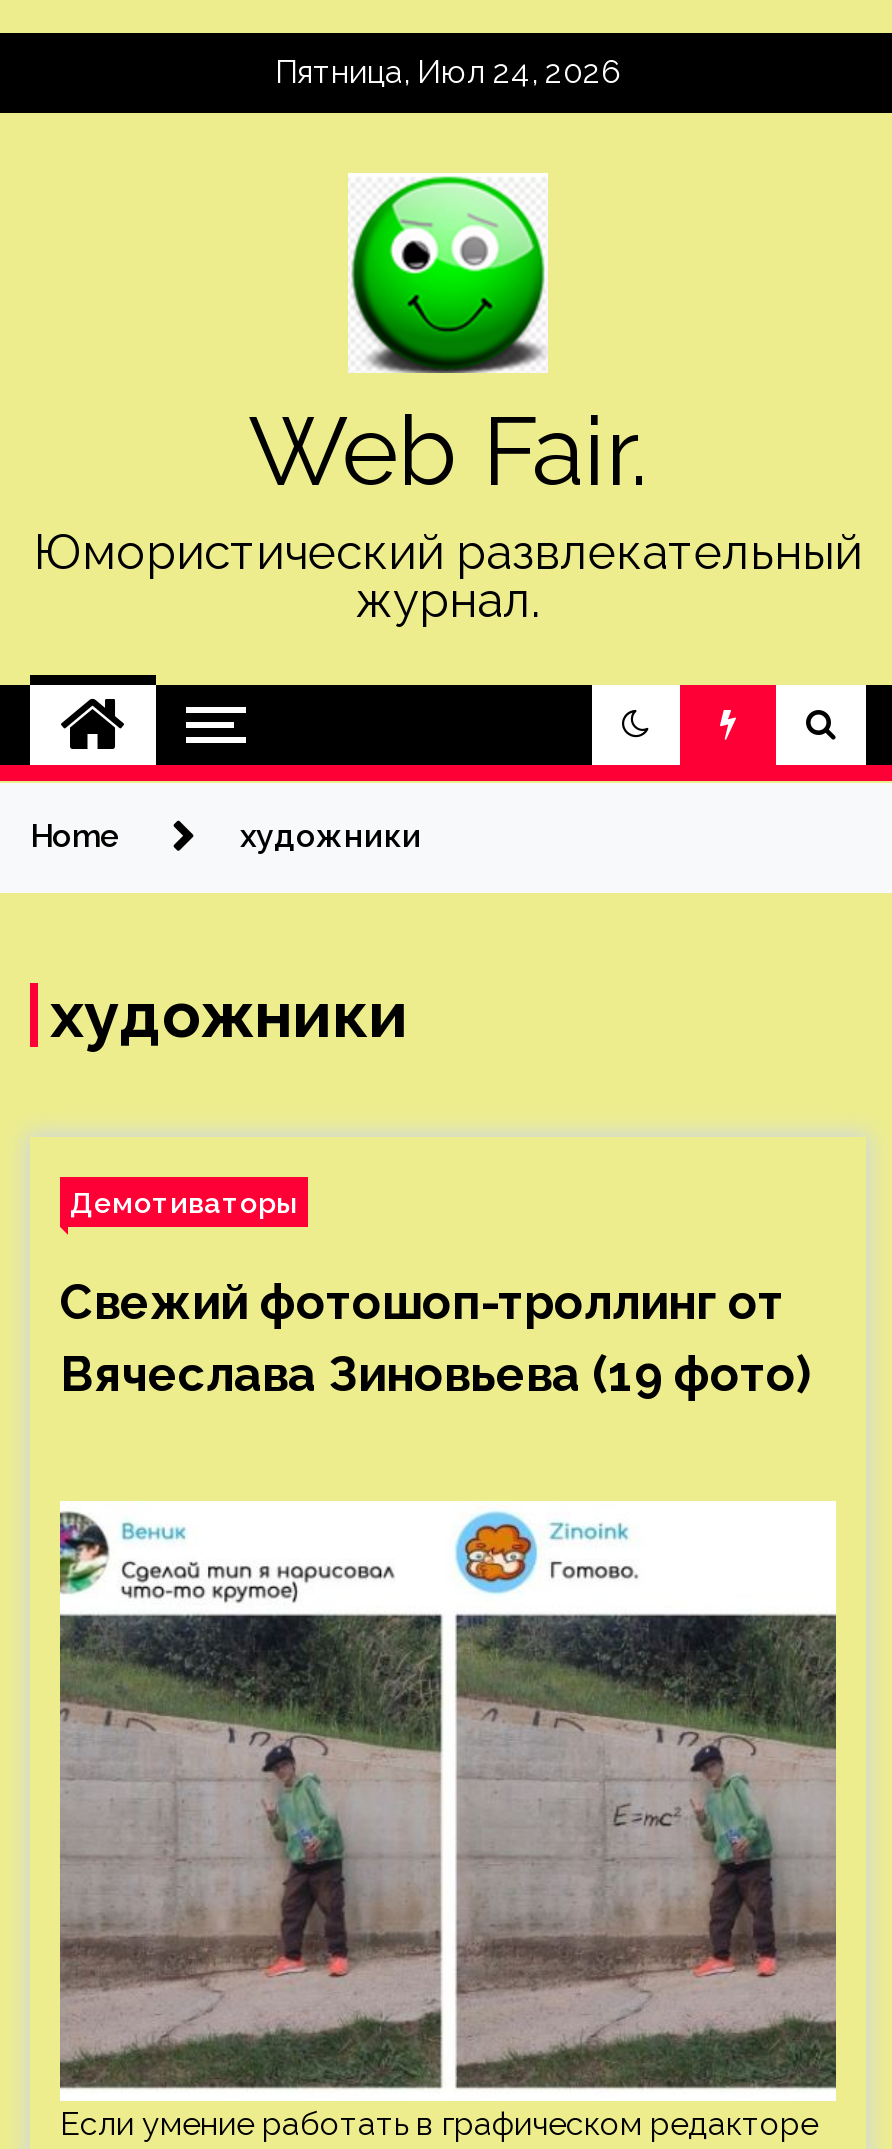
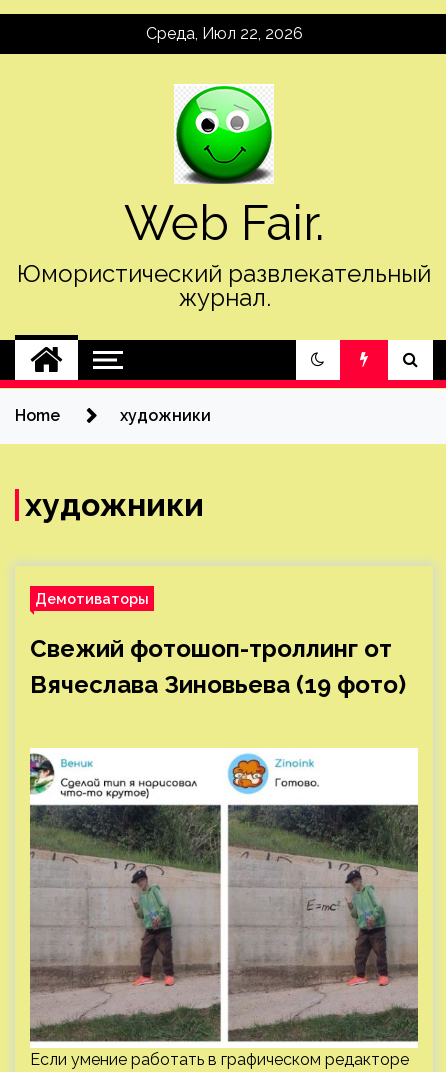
- Пятница, Июл 24, 2026
+ Среда, Июл 22, 2026
